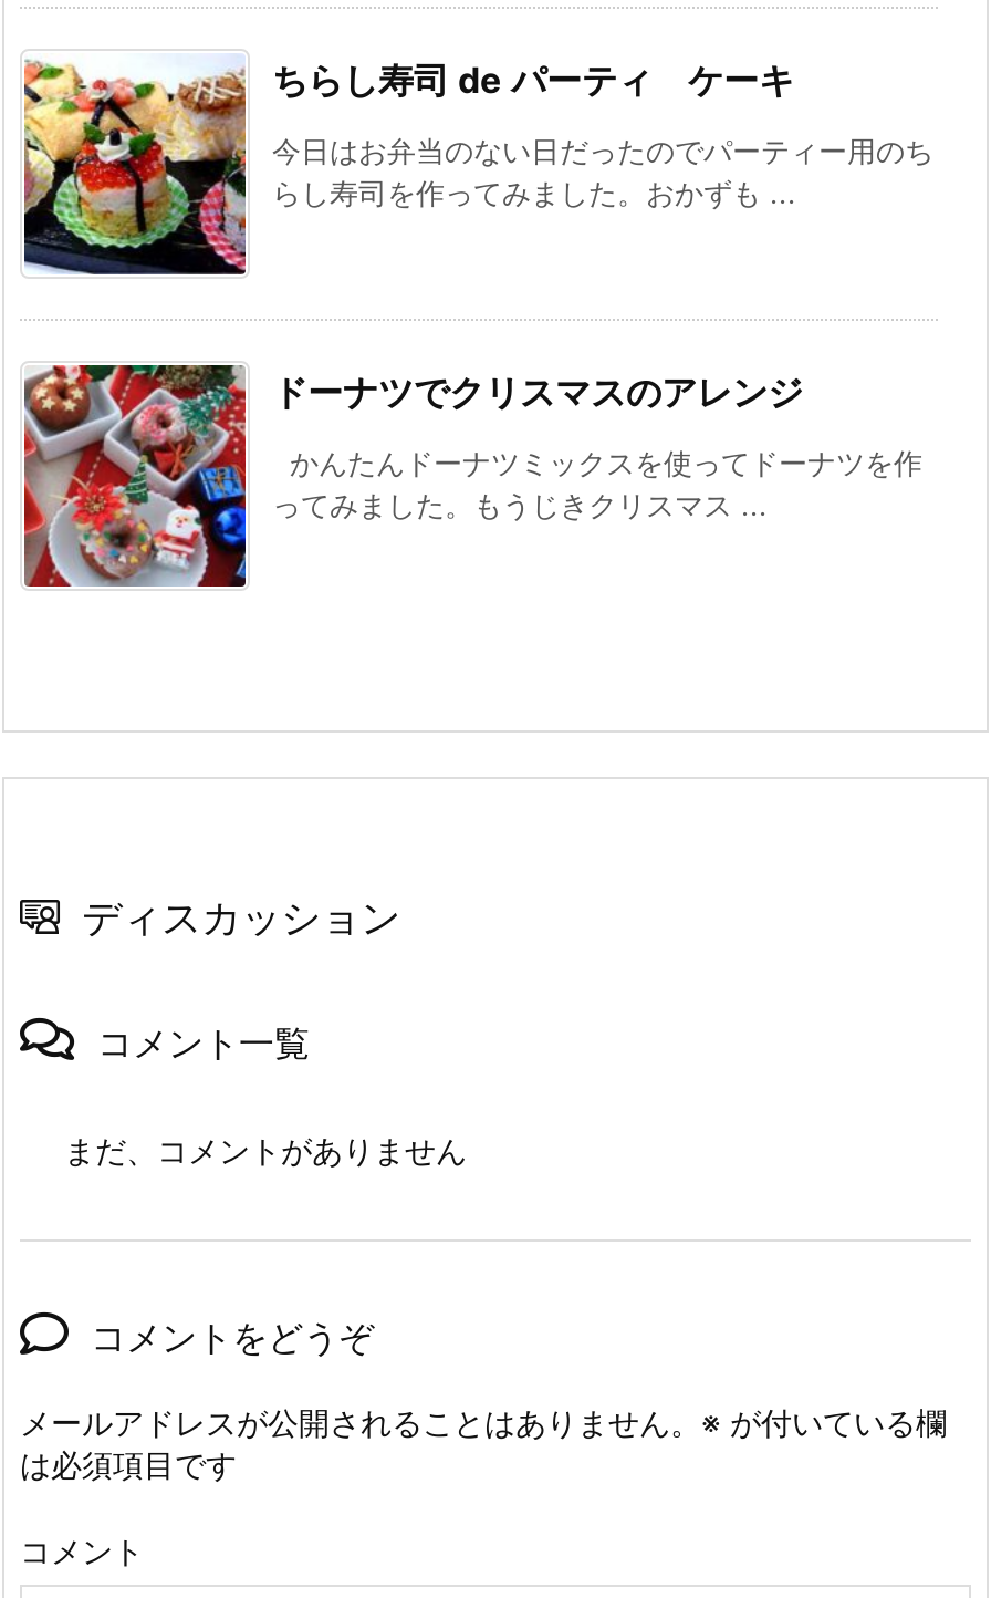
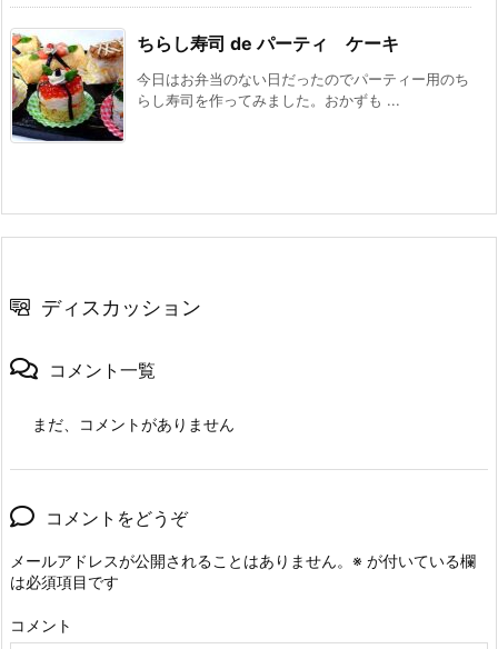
- [image]
- ドーナツでクリスマスのアレンジ
- かんたんドーナツミックスを使ってドーナツを作
- ってみました。もうじきクリスマス ...
